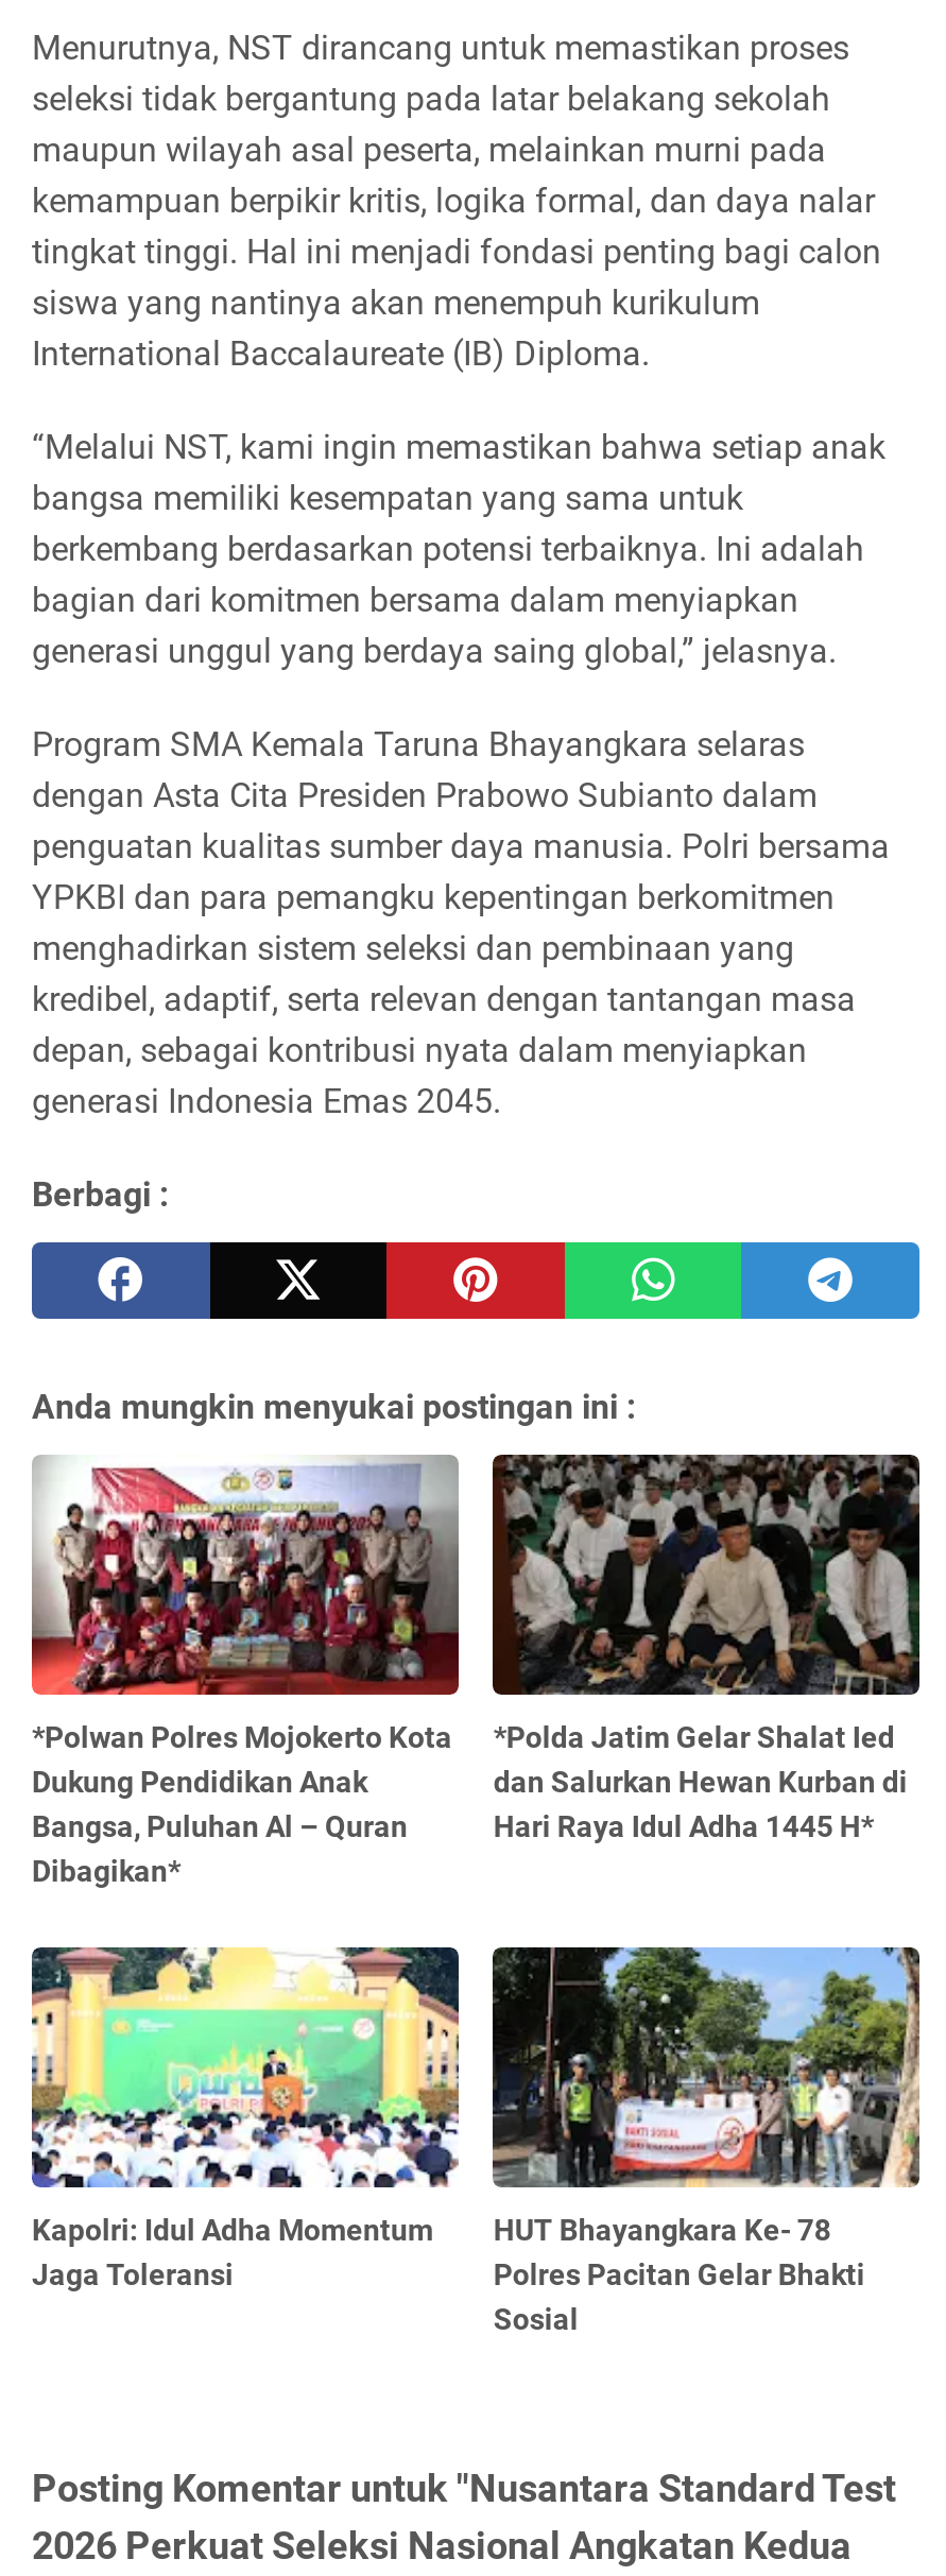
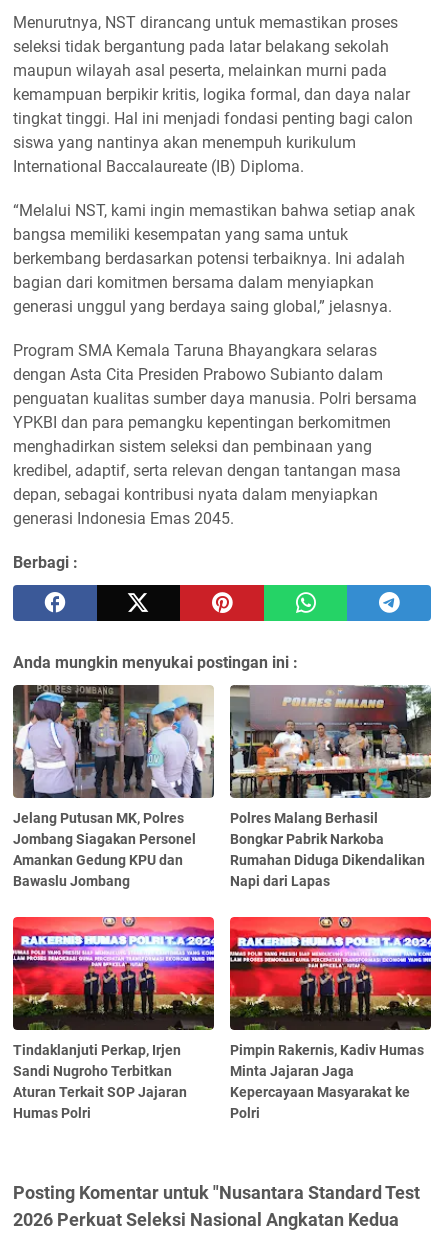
- [image]
- *Polwan Polres Mojokerto Kota
- Dukung Pendidikan Anak
- Bangsa, Puluhan Al – Quran
- Dibagikan*
+ [image]
+ Jelang Putusan MK, Polres
+ Jombang Siagakan Personel
+ Amankan Gedung KPU dan
+ Bawaslu Jombang

- [image]
- *Polda Jatim Gelar Shalat Ied
- dan Salurkan Hewan Kurban di
- Hari Raya Idul Adha 1445 H*
+ [image]
+ Polres Malang Berhasil
+ Bongkar Pabrik Narkoba
+ Rumahan Diduga Dikendalikan
+ Napi dari Lapas

- [image]
- Kapolri: Idul Adha Momentum
- Jaga Toleransi
+ [image]
+ Tindaklanjuti Perkap, Irjen
+ Sandi Nugroho Terbitkan
+ Aturan Terkait SOP Jajaran
+ Humas Polri

- [image]
- HUT Bhayangkara Ke- 78
- Polres Pacitan Gelar Bhakti
- Sosial
+ [image]
+ Pimpin Rakernis, Kadiv Humas
+ Minta Jajaran Jaga
+ Kepercayaan Masyarakat ke
+ Polri
